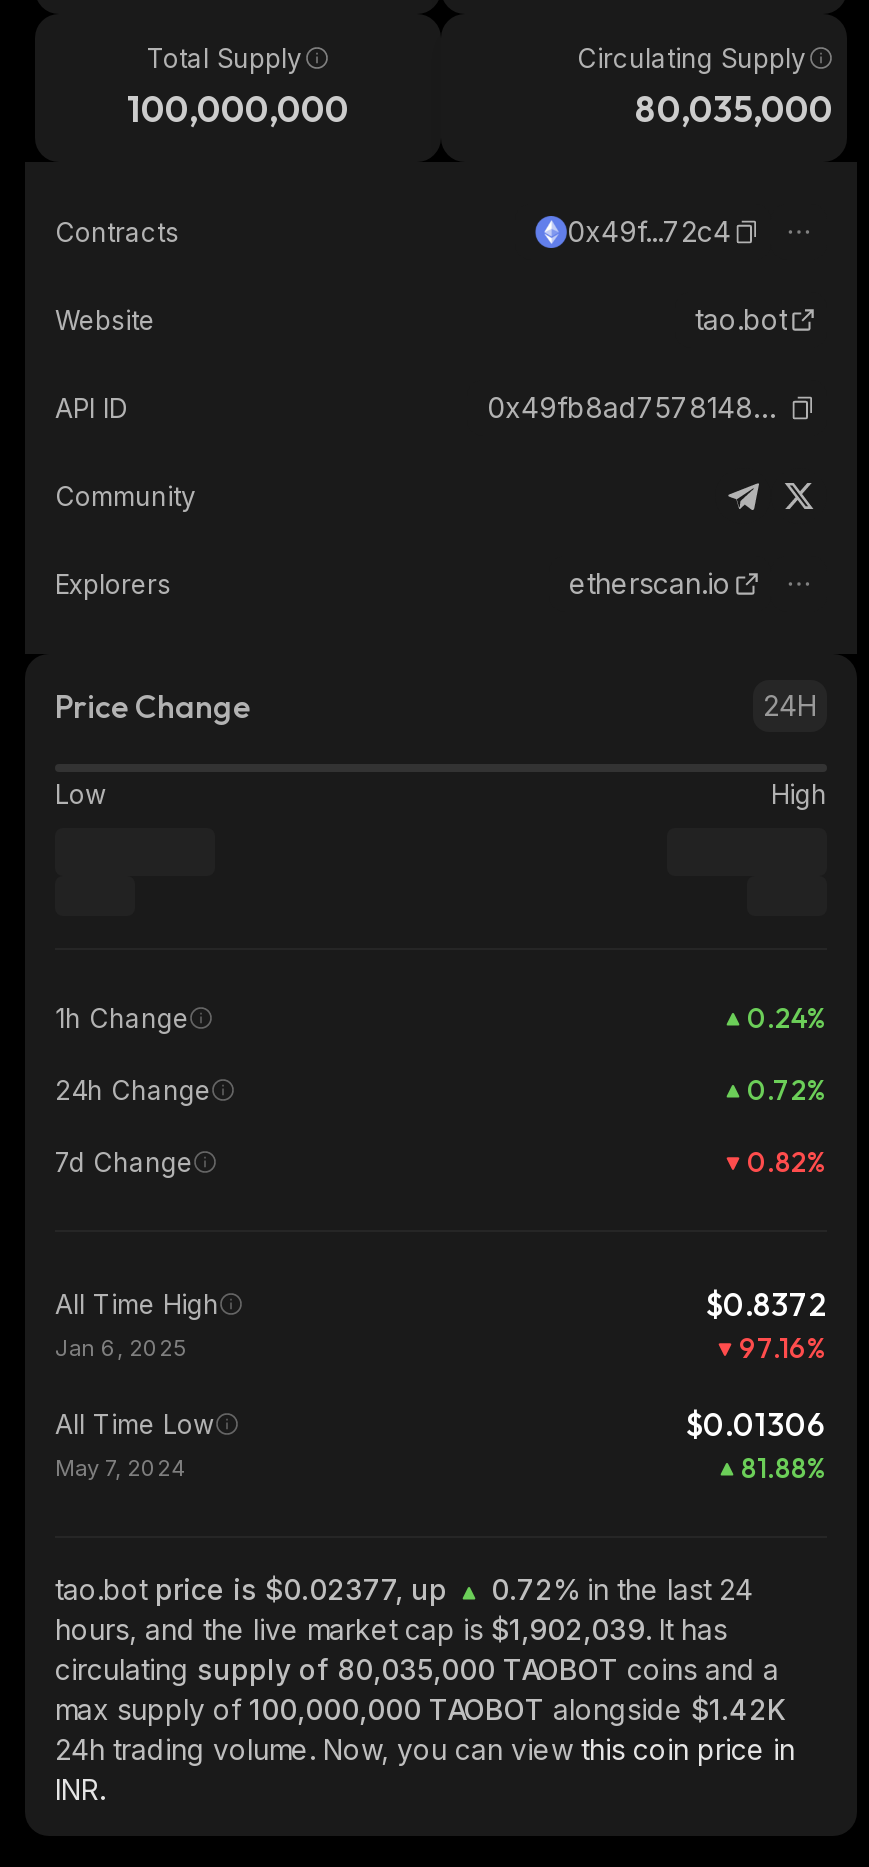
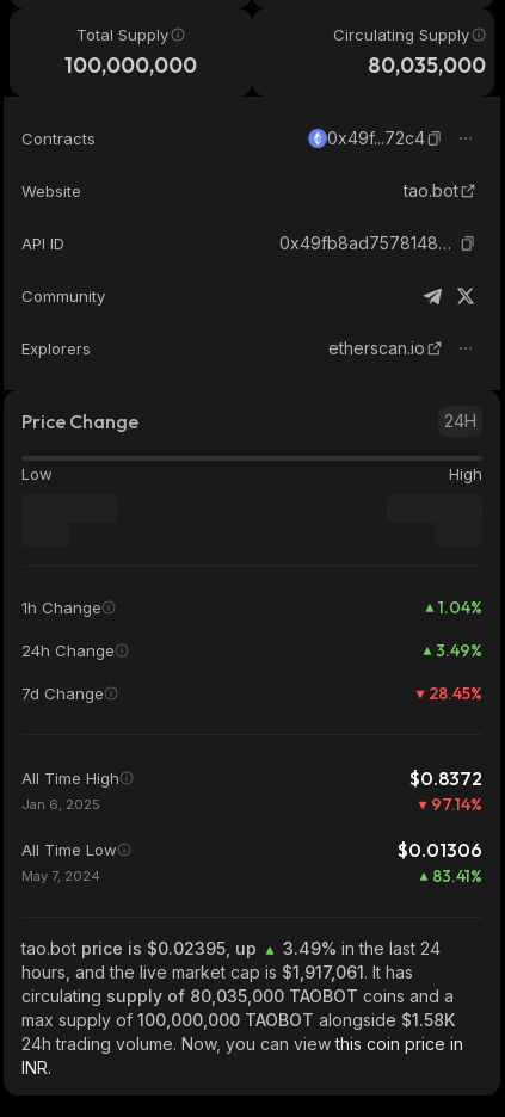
- 0.24%
+ 1.04%

- 0.72%
+ 3.49%

- 0.82%
+ 28.45%

- 97.16%
+ 97.14%

- 81.88%
+ 83.41%

- tao.bot price is $0.02377, up
+ tao.bot price is $0.02395, up

- 0.72% in the last 24
+ 3.49% in the last 24

- hours, and the live market cap is $1,902,039. It has
+ hours, and the live market cap is $1,917,061. It has

- max supply of 100,000,000 TAOBOT alongside $1.42K
+ max supply of 100,000,000 TAOBOT alongside $1.58K
